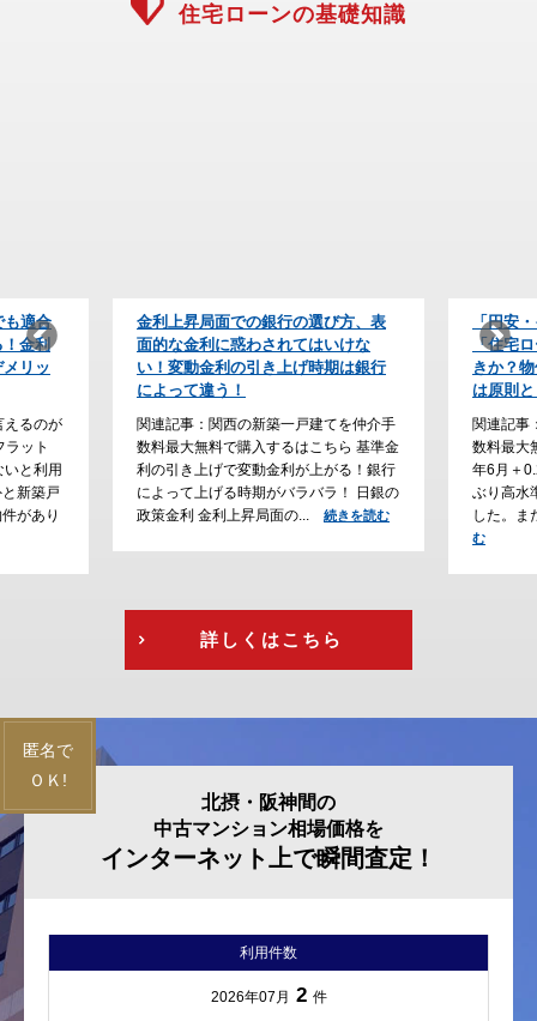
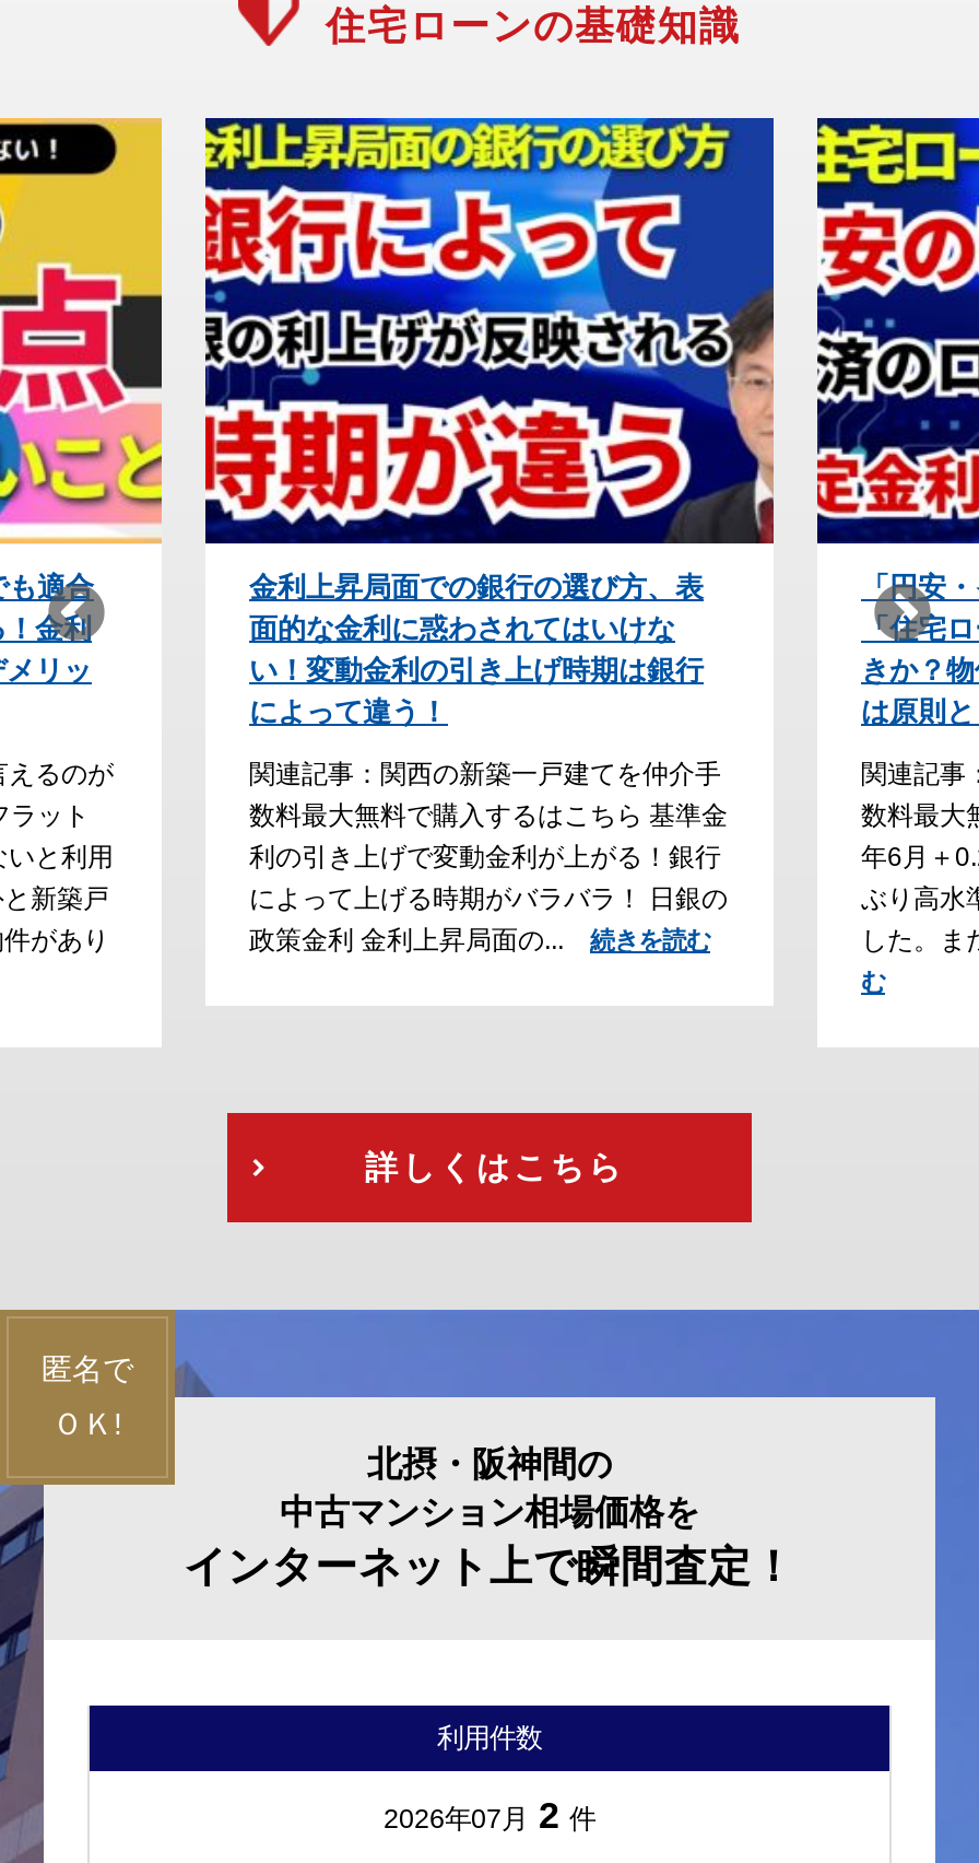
+ [image]

+ [image]

+ [image]
